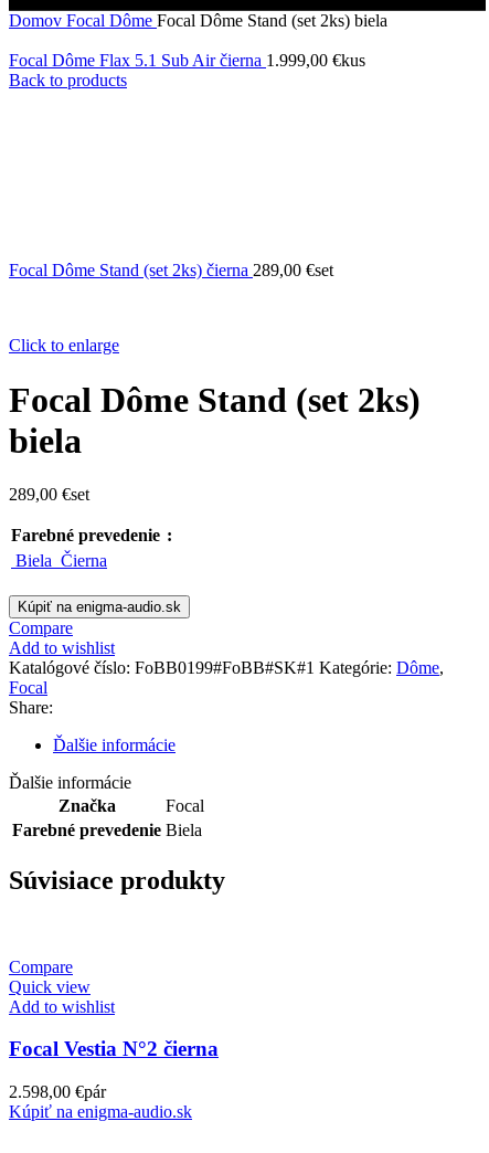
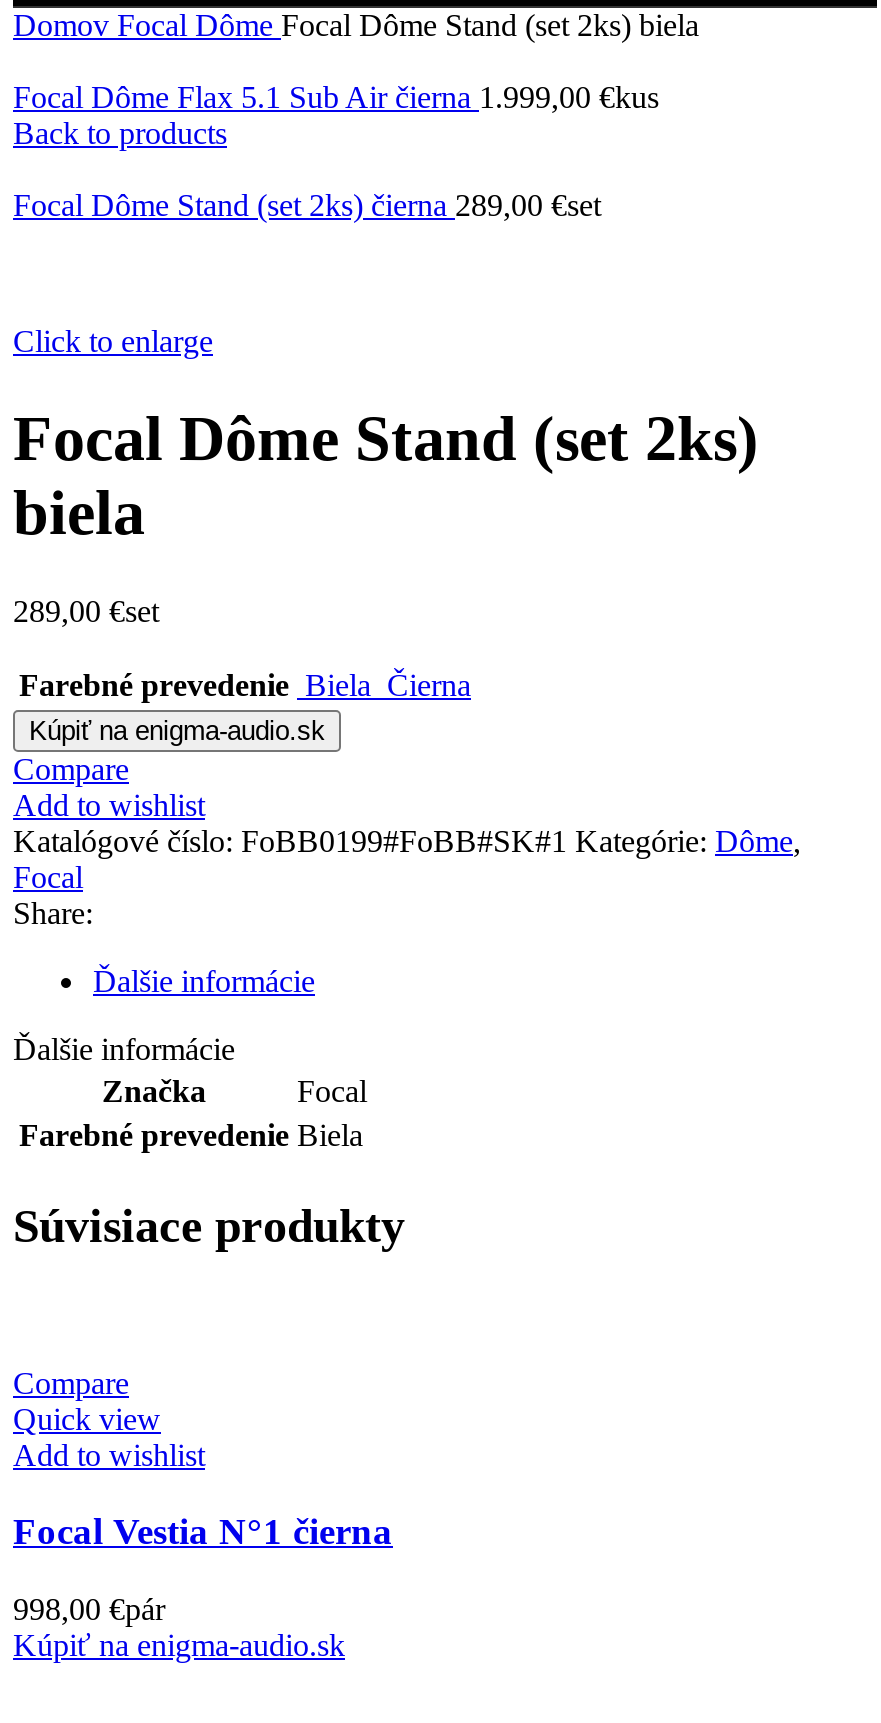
- Focal Vestia N°2 čierna
+ Focal Vestia N°1 čierna

- 2.598,00 €pár
+ 998,00 €pár
